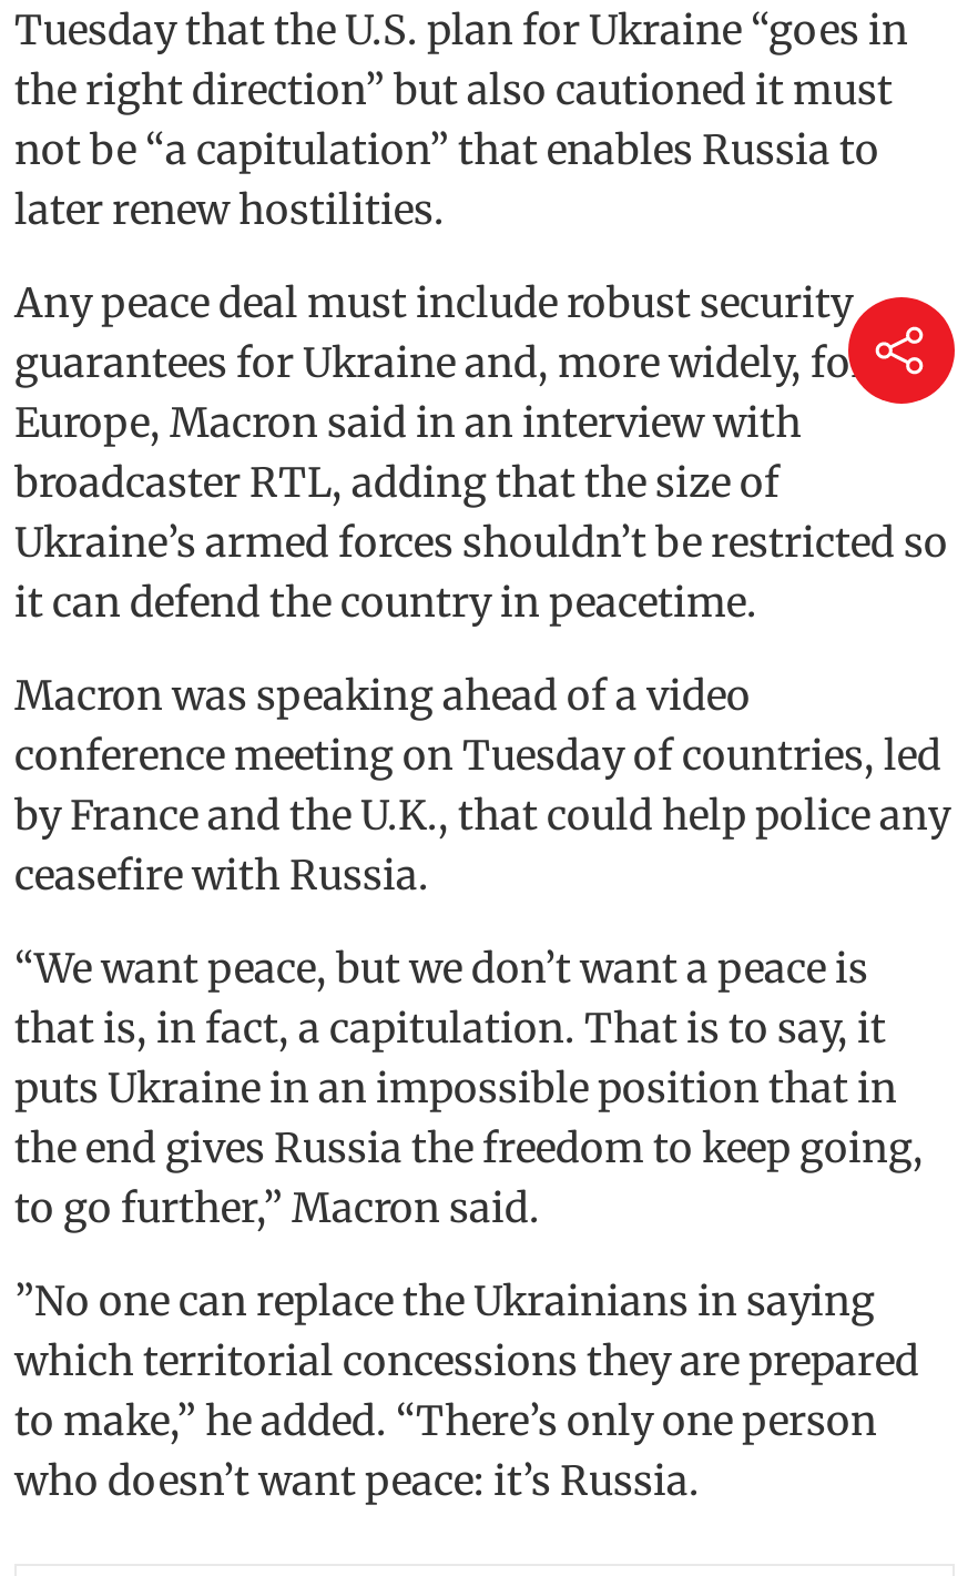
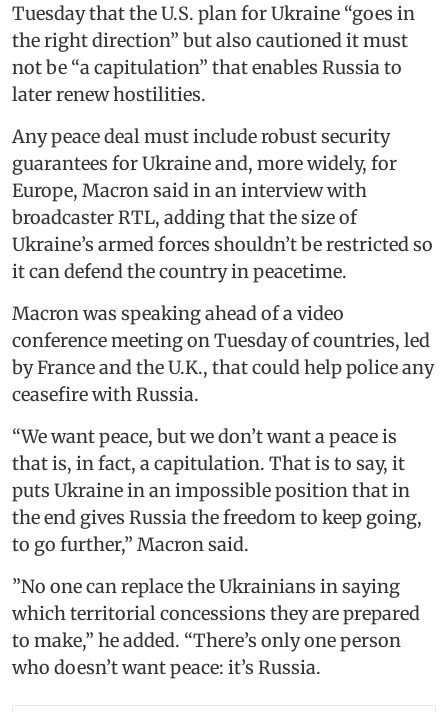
- [image]
